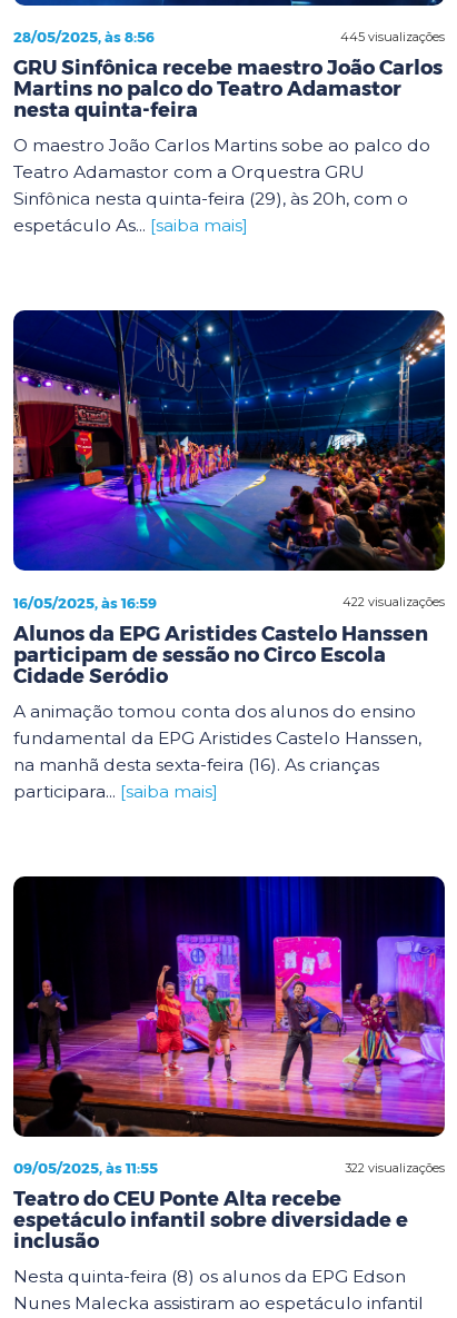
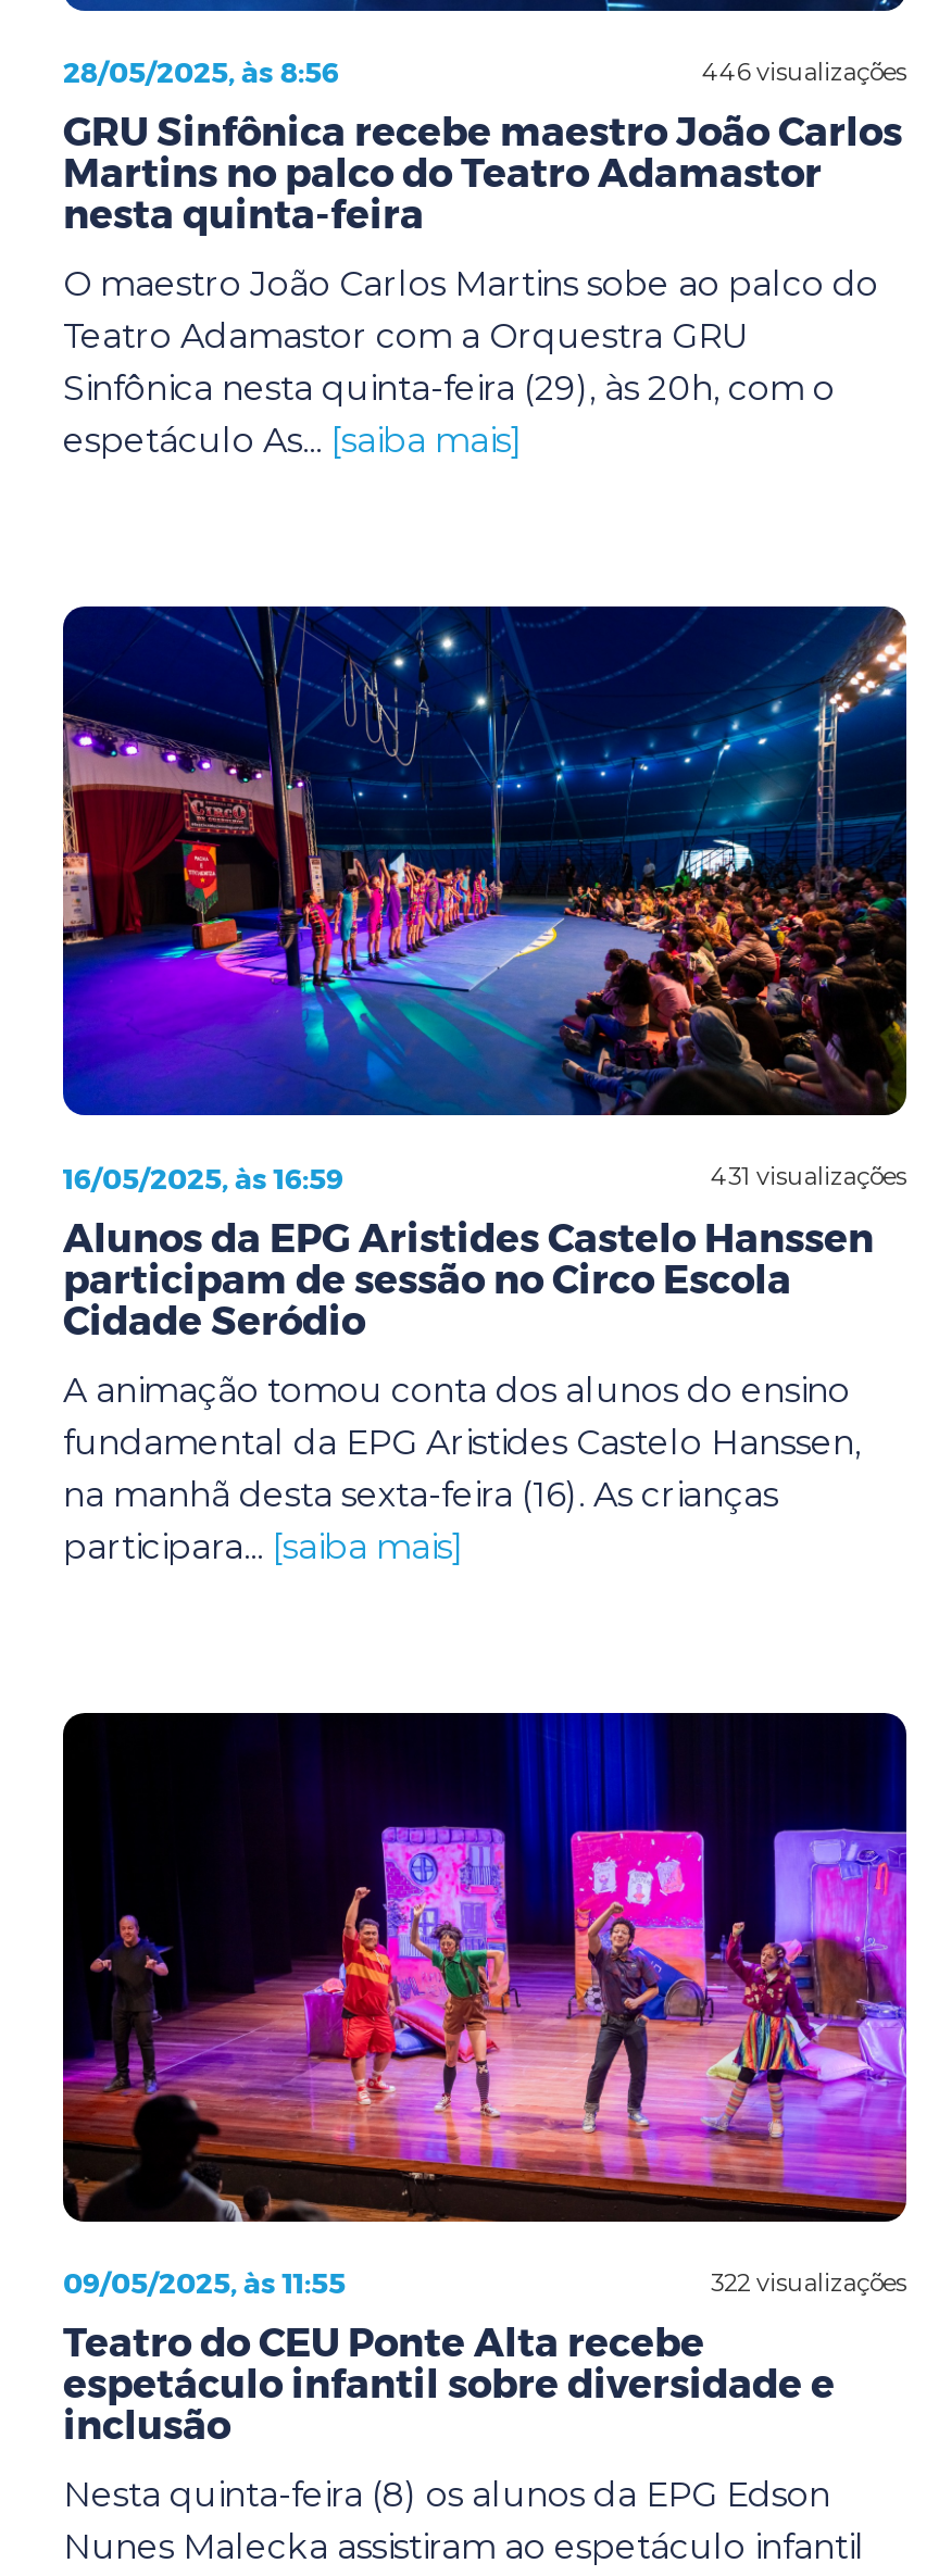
- 445 visualizações
+ 446 visualizações

- 422 visualizações
+ 431 visualizações
